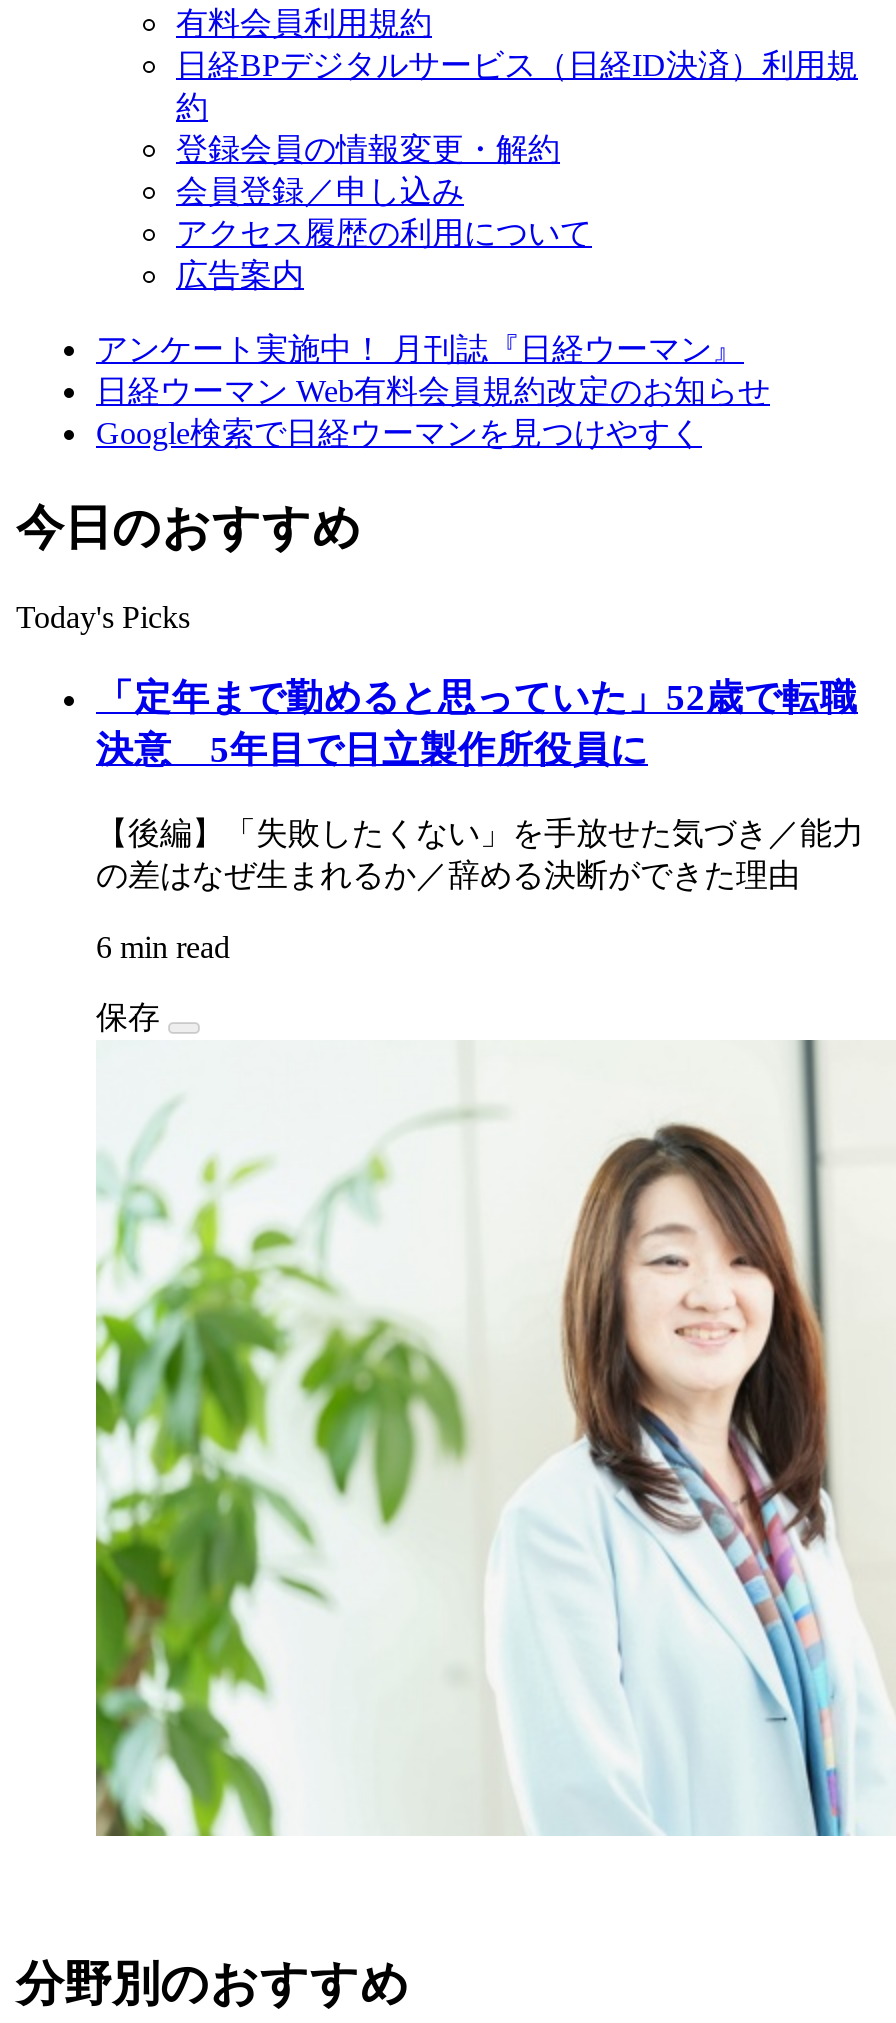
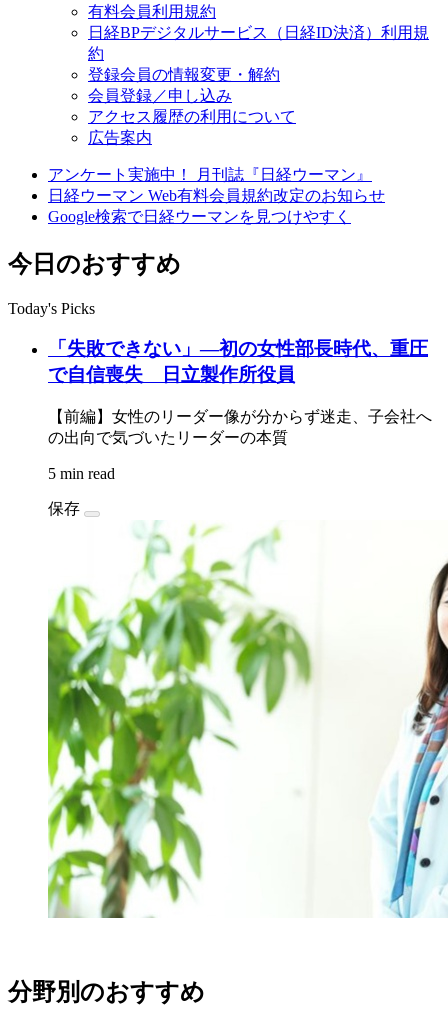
- 「定年まで勤めると思っていた」52歳で転職
- 決意 5年目で日立製作所役員に
+ 「失敗できない」―初の女性部長時代、重圧
+ で自信喪失 日立製作所役員

- 【後編】「失敗したくない」を手放せた気づき／能力
- の差はなぜ生まれるか／辞める決断ができた理由
+ 【前編】女性のリーダー像が分からず迷走、子会社へ
+ の出向で気づいたリーダーの本質

- 6 min read
+ 5 min read

- [image]
+ [image]
